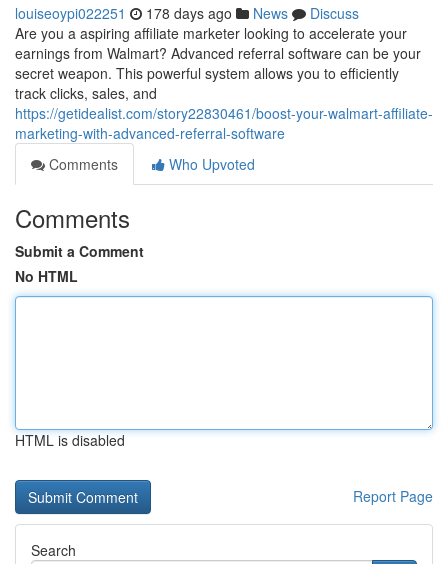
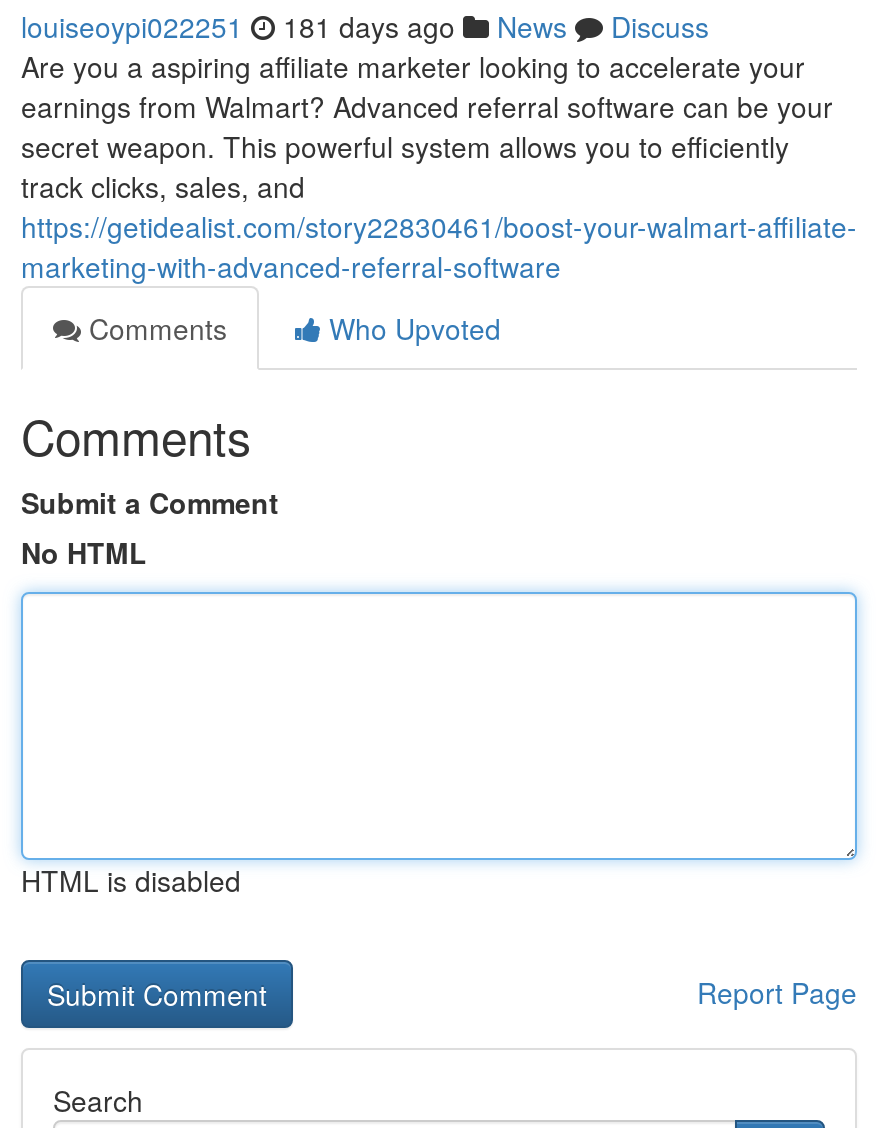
- louiseoypi022251 178 days ago News Discuss
+ louiseoypi022251 181 days ago News Discuss
